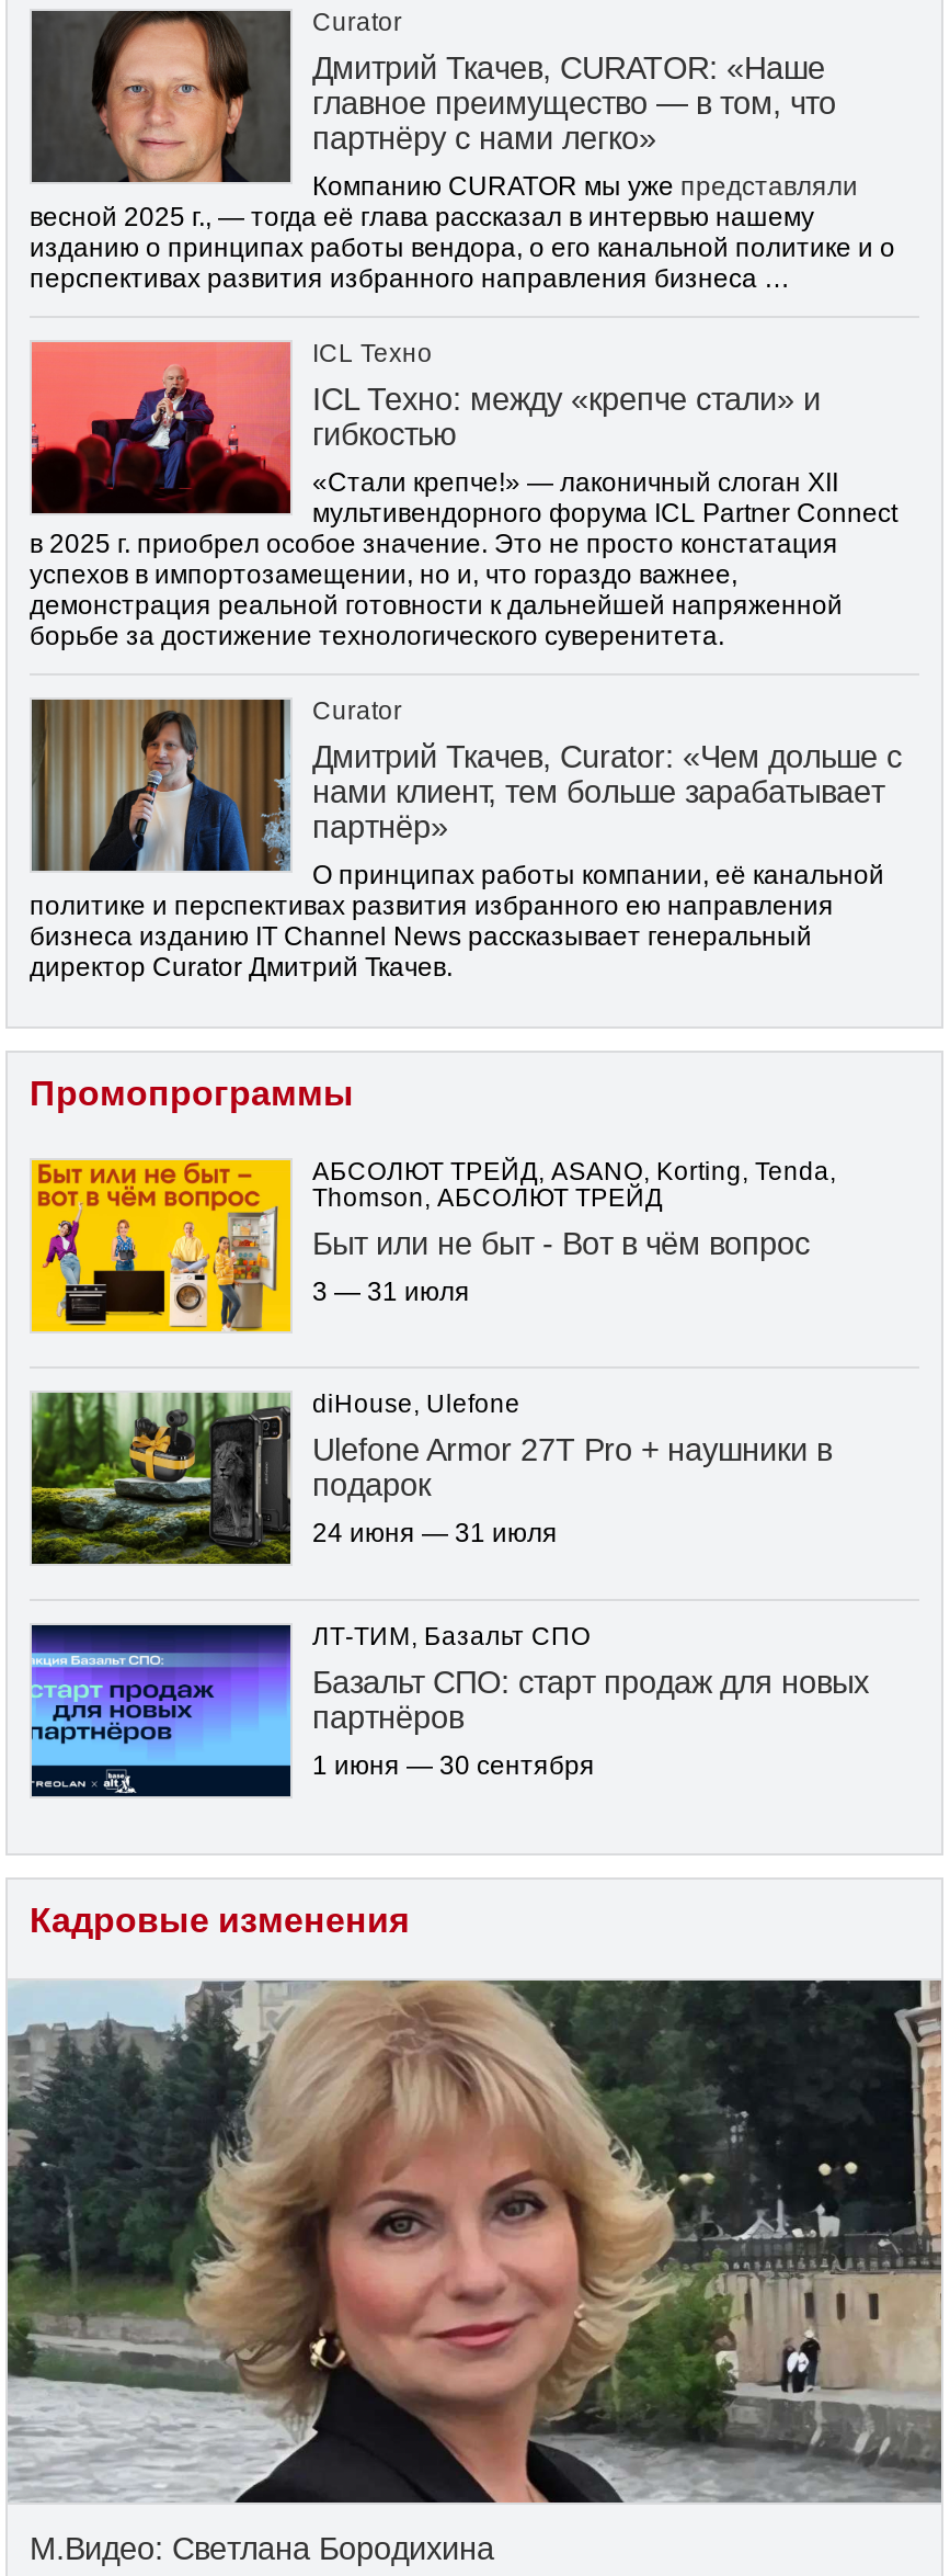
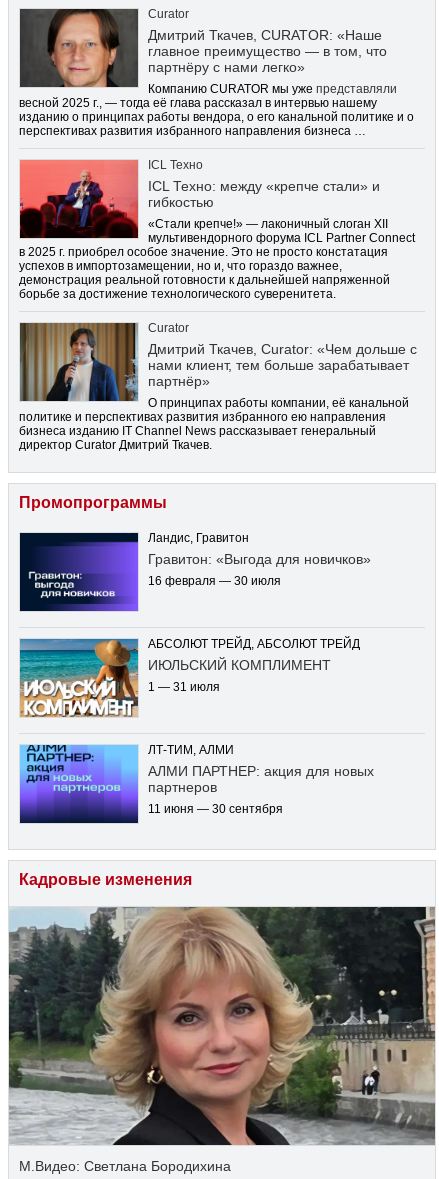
- [image]
- АБСОЛЮТ ТРЕЙД, ASANO, Korting, Tenda,
- Thomson, АБСОЛЮТ ТРЕЙД
- Быт или не быт - Вот в чём вопрос
- 3 — 31 июля
+ [image]
+ Ландис, Гравитон
+ Гравитон: «Выгода для новичков»
+ 16 февраля — 30 июля

- [image]
- diHouse, Ulefone
- Ulefone Armor 27T Pro + наушники в
- подарок
- 24 июня — 31 июля
+ [image]
+ АБСОЛЮТ ТРЕЙД, АБСОЛЮТ ТРЕЙД
+ ИЮЛЬСКИЙ КОМПЛИМЕНТ
+ 1 — 31 июля

- [image]
- ЛТ-ТИМ, Базальт СПО
- Базальт СПО: старт продаж для новых
- партнёров
- 1 июня — 30 сентября
+ [image]
+ ЛТ-ТИМ, АЛМИ
+ АЛМИ ПАРТНЕР: акция для новых
+ партнеров
+ 11 июня — 30 сентября
